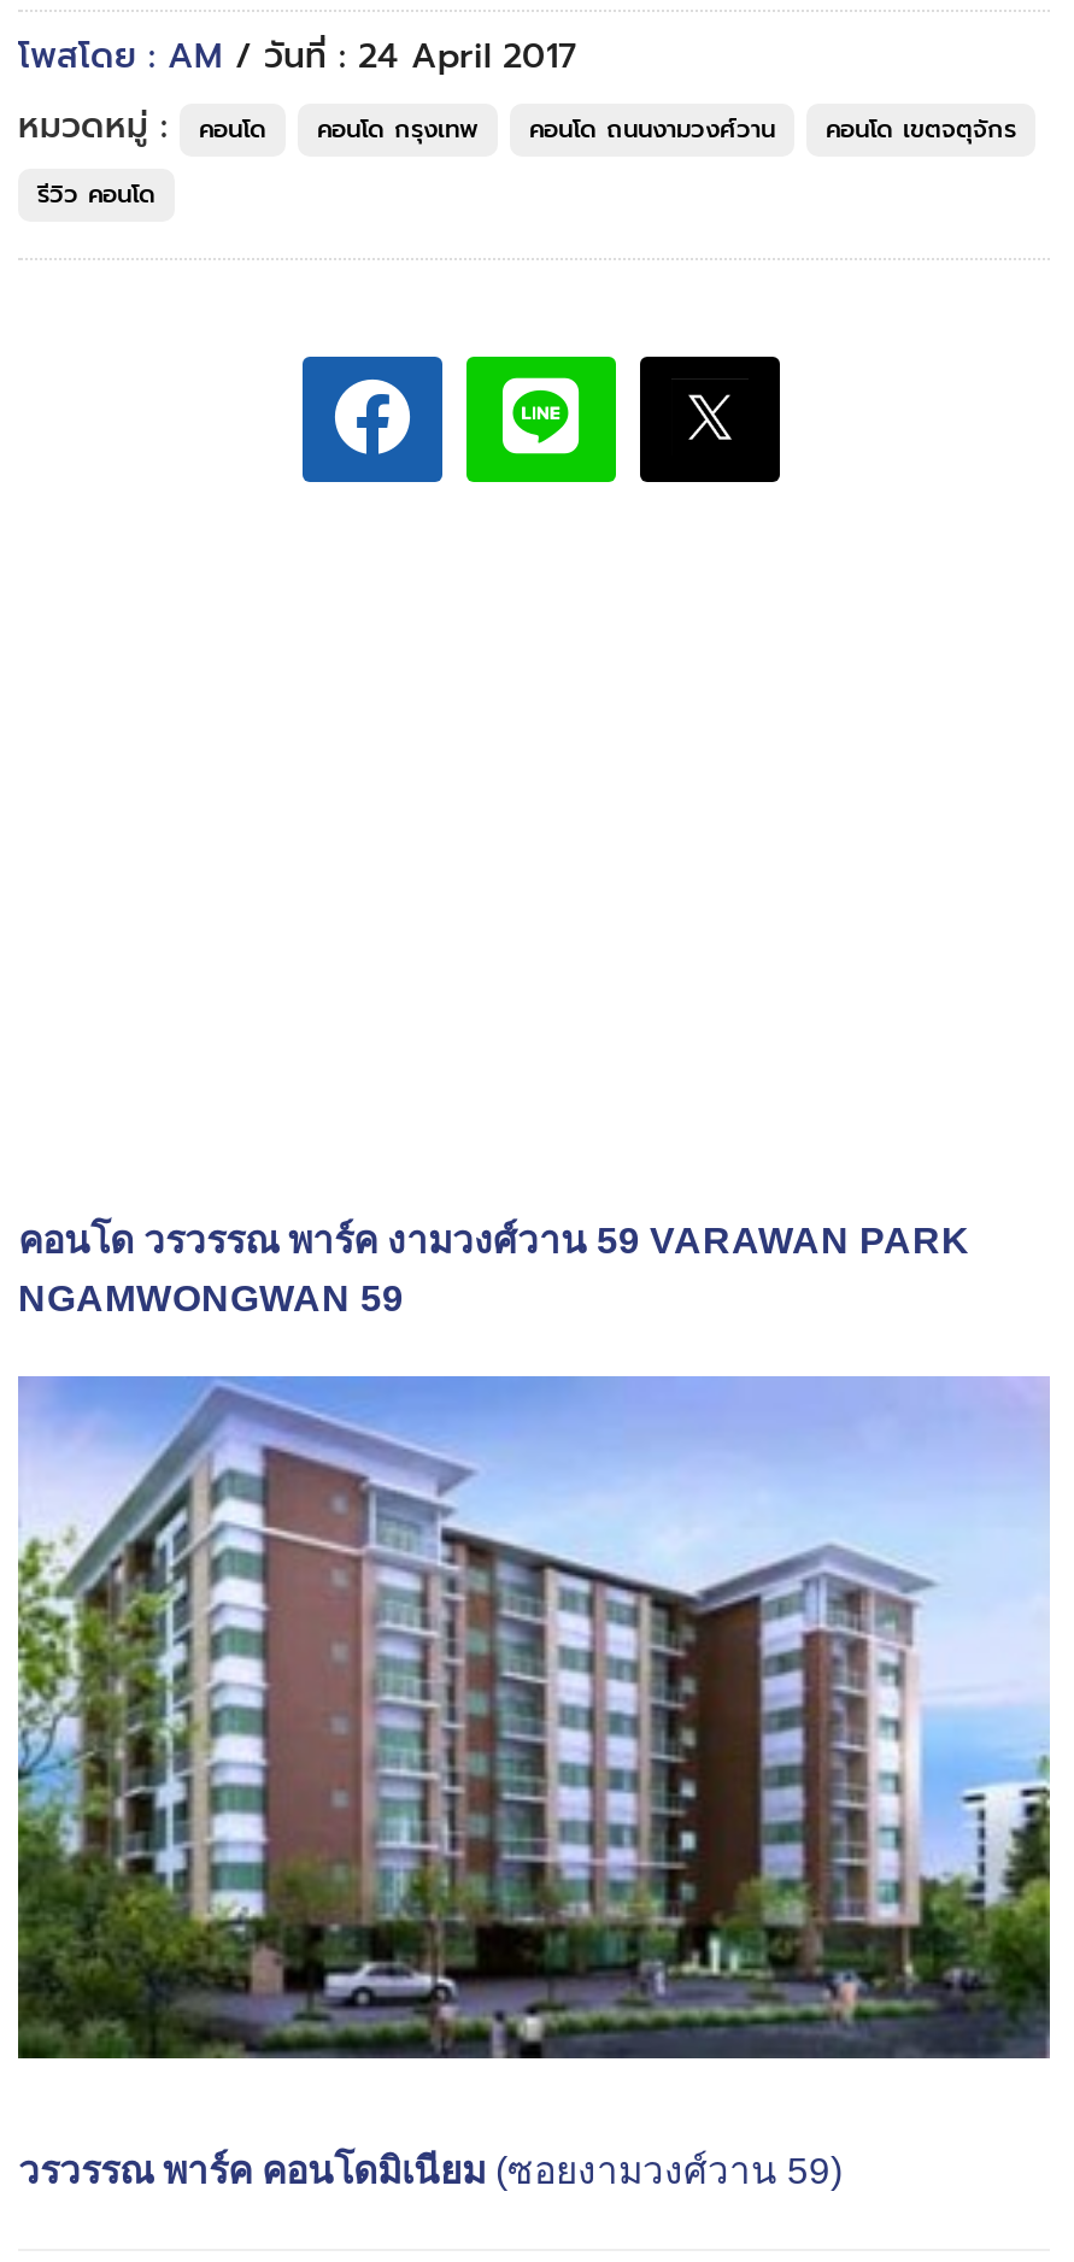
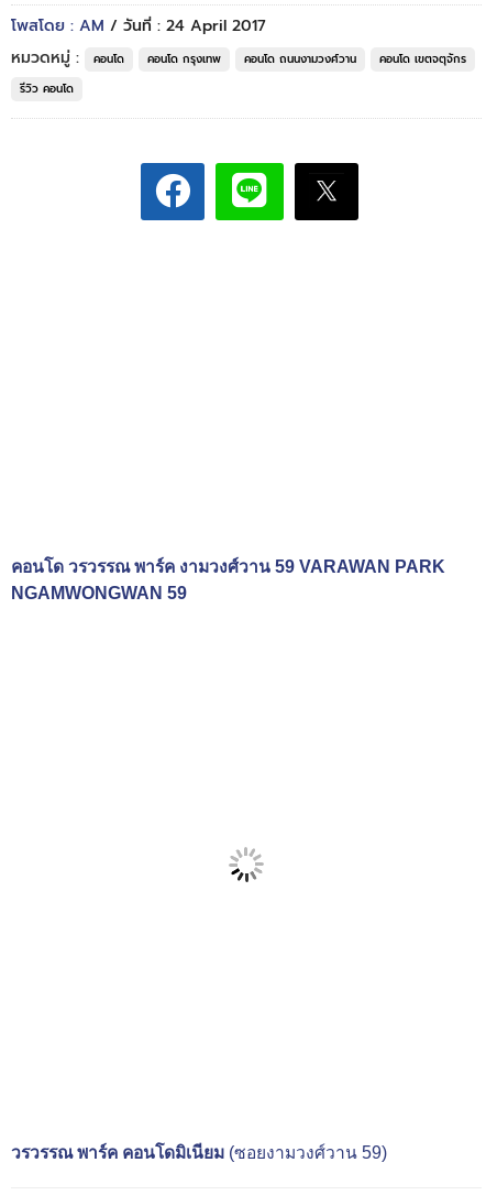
- [image]
